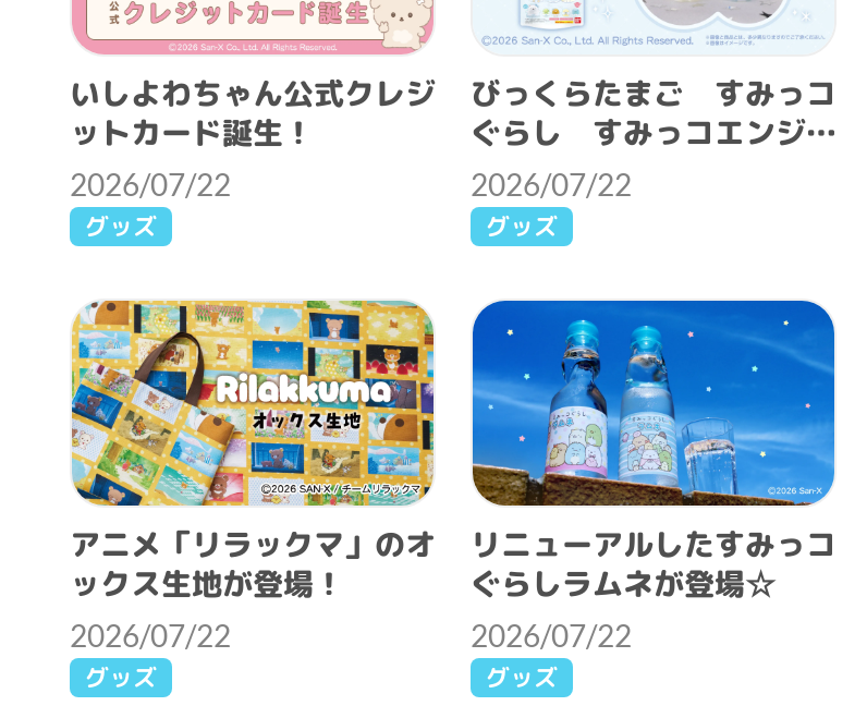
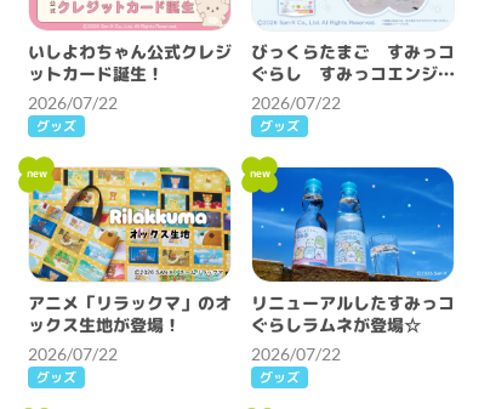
+ new

+ new
